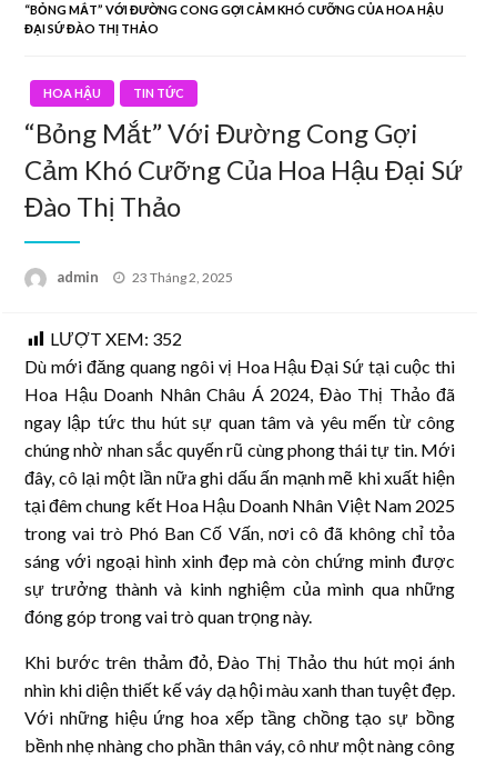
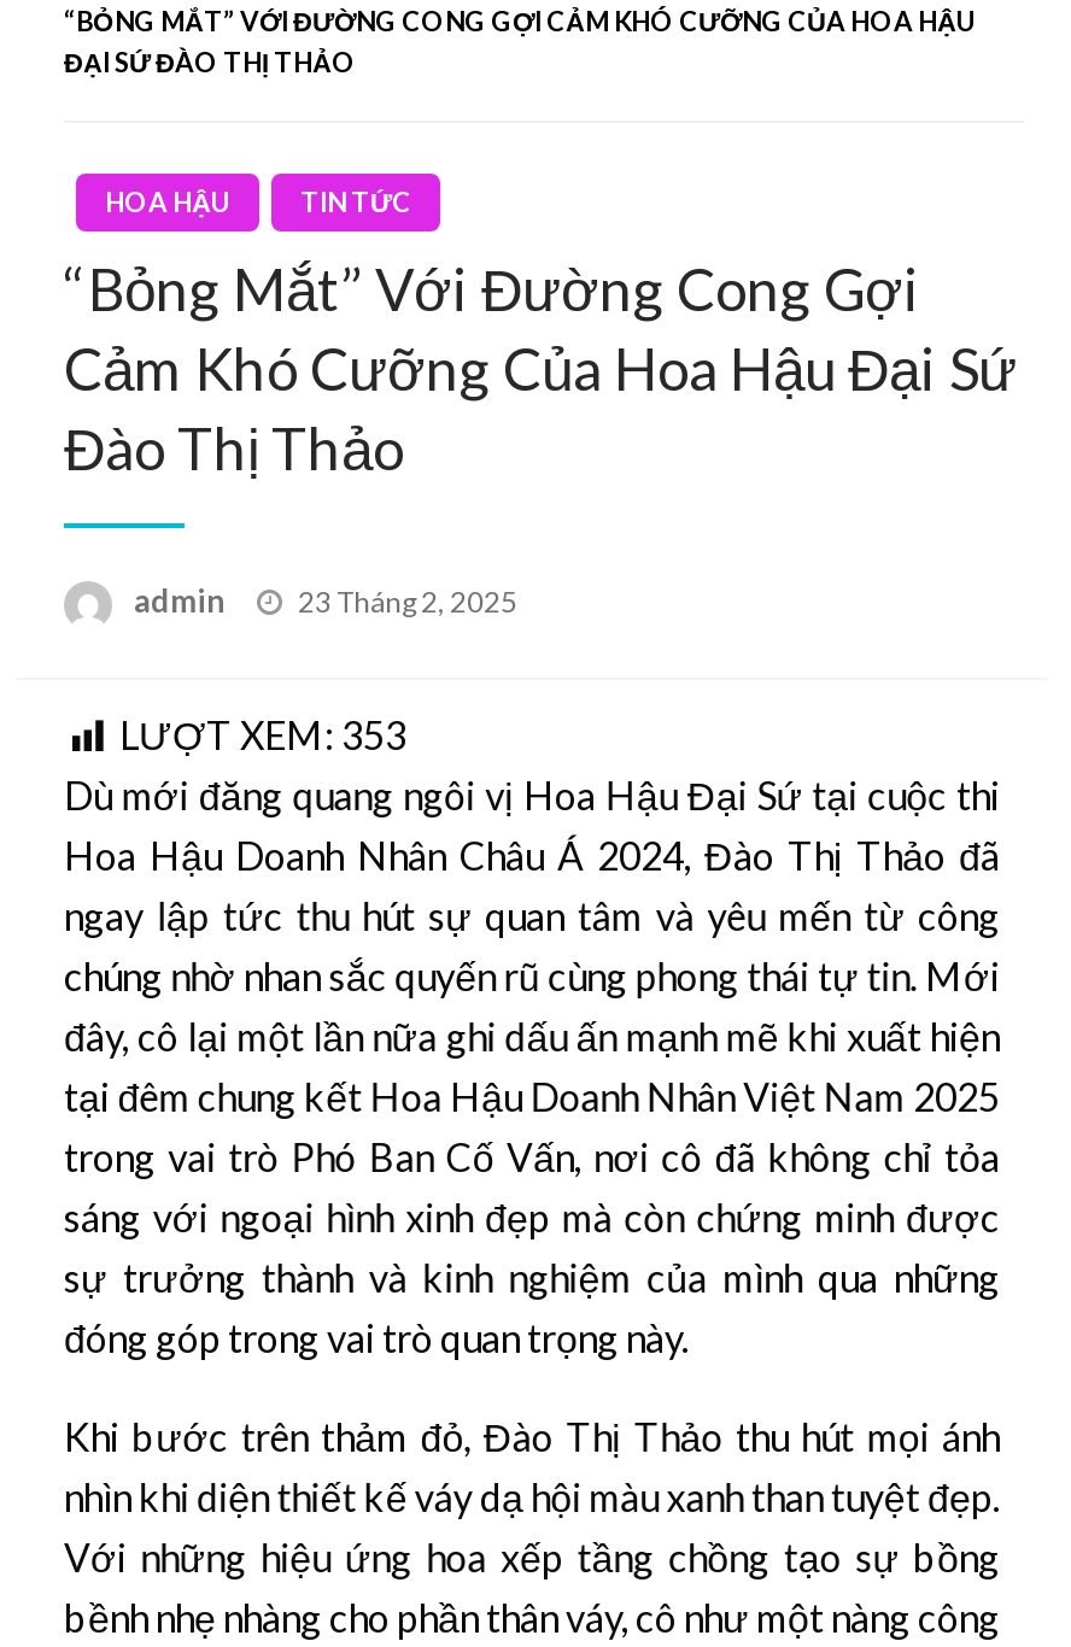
- LƯỢT XEM: 352
+ LƯỢT XEM: 353
